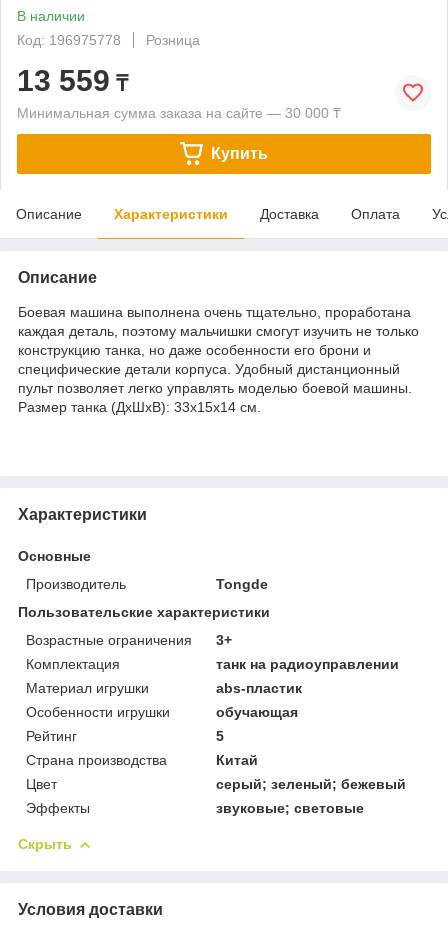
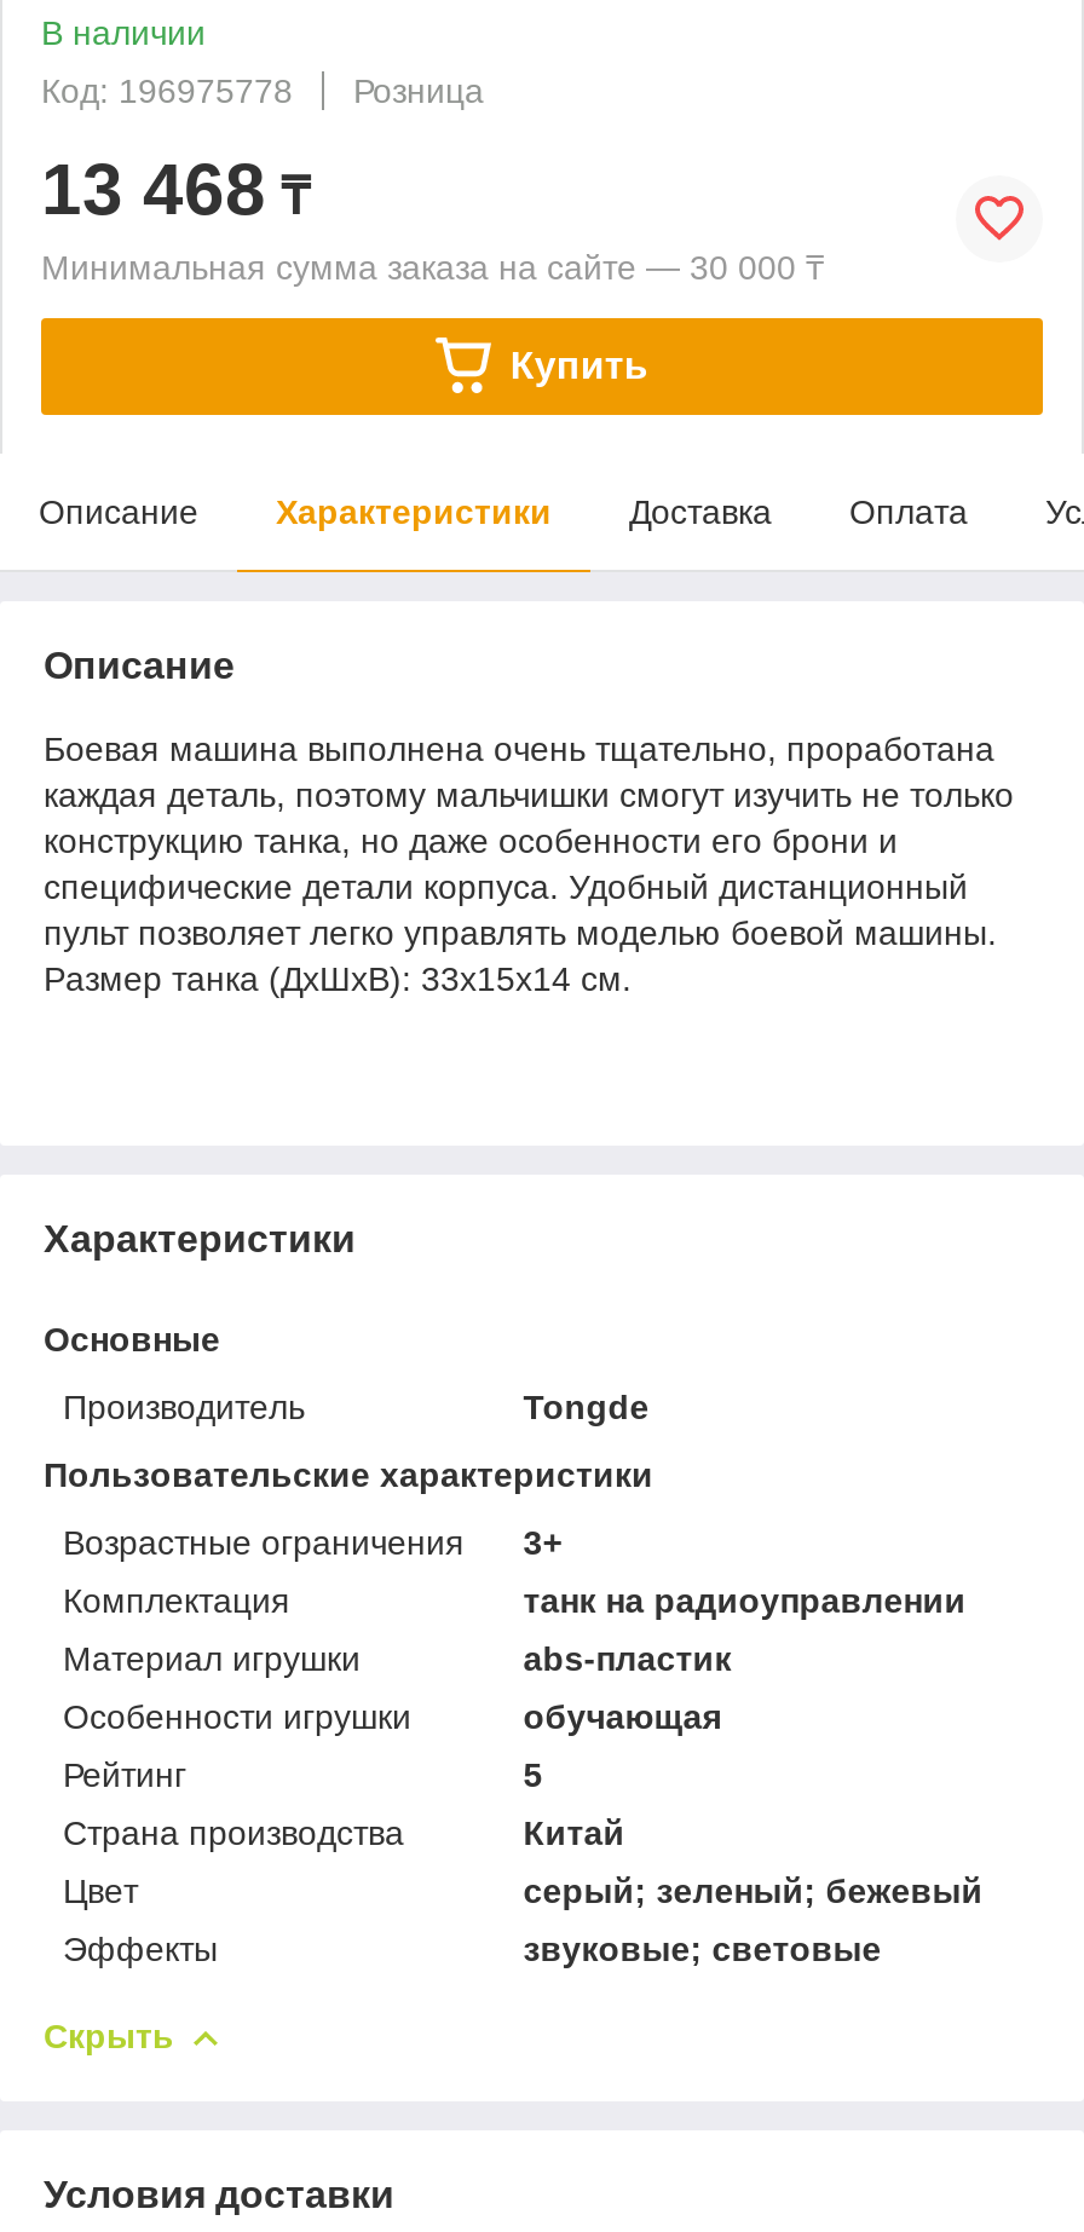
- 13 559 ₸
+ 13 468 ₸
